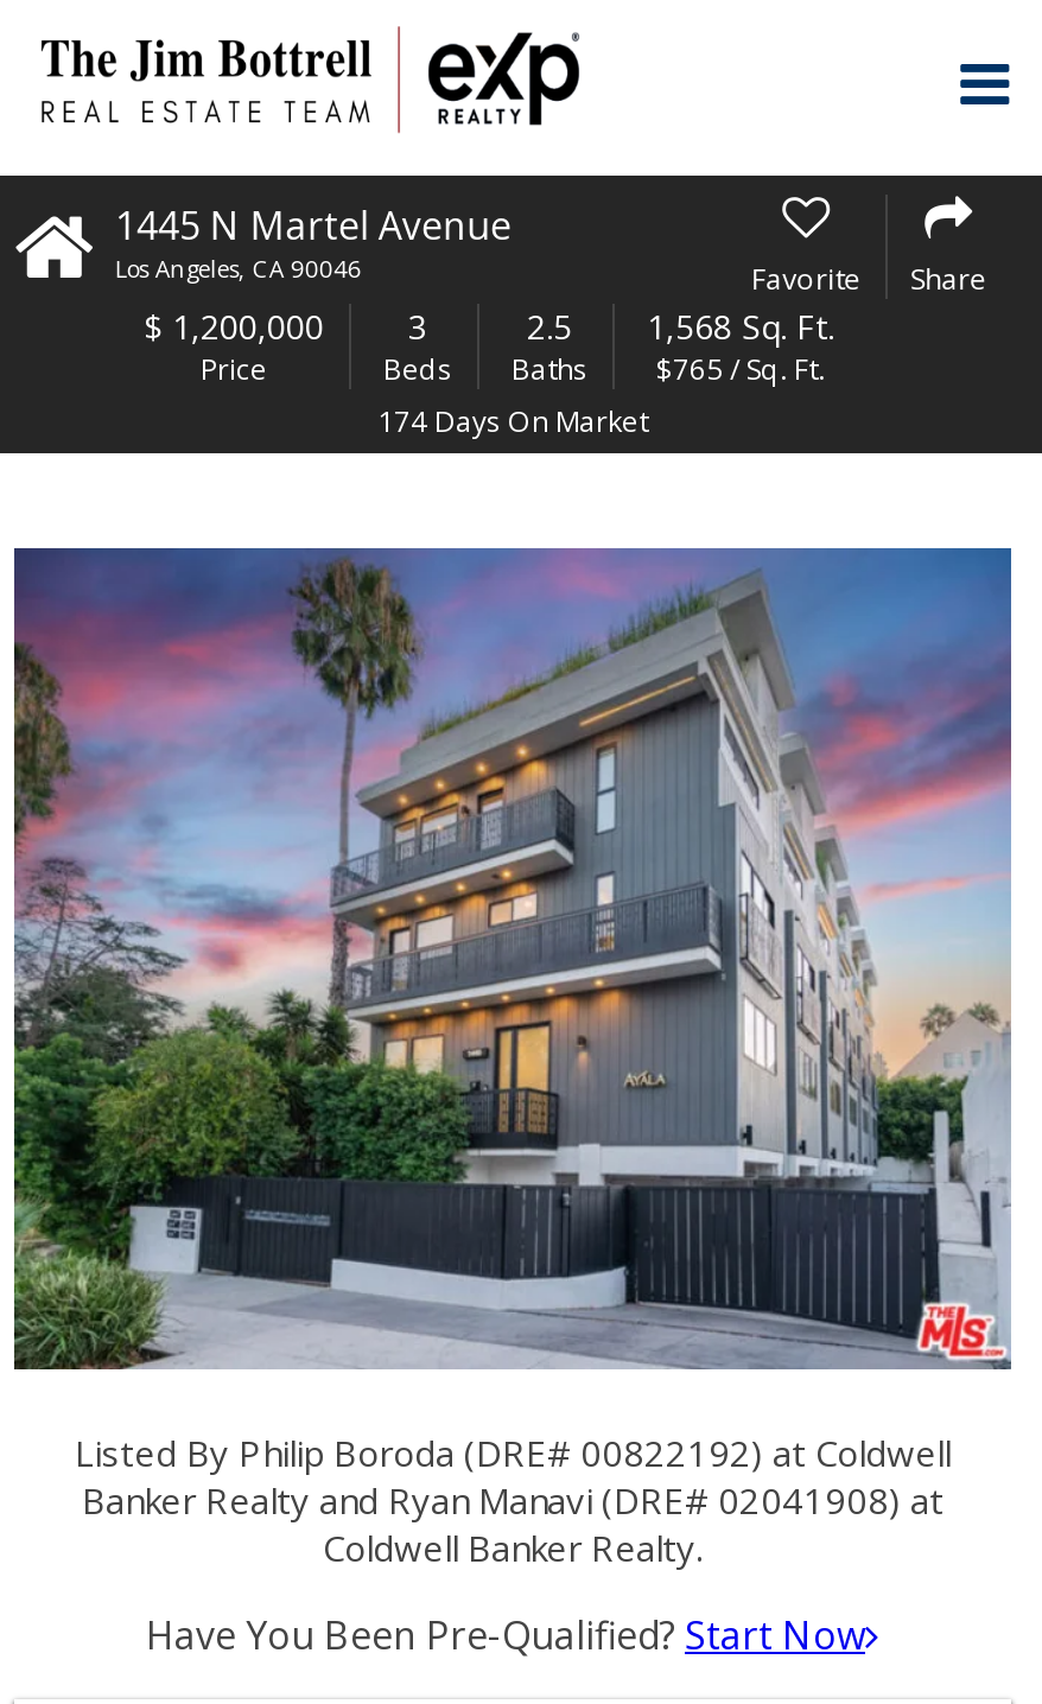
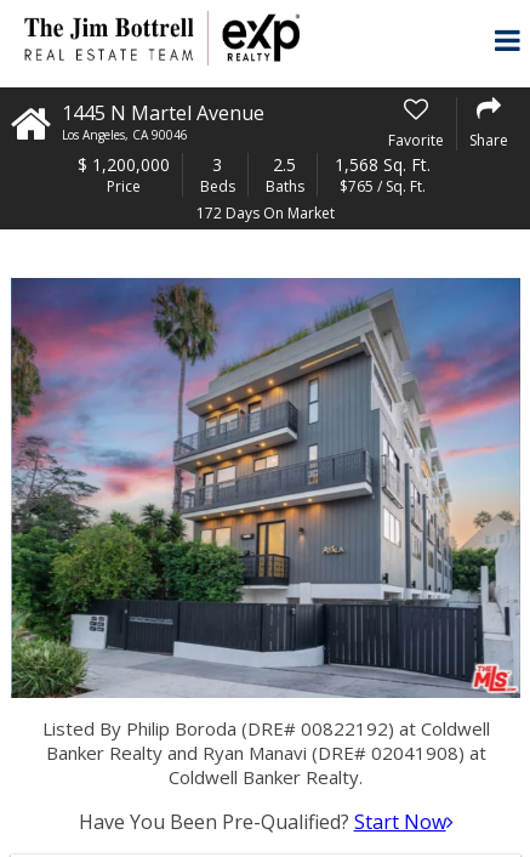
- 174 Days On Market
+ 172 Days On Market
